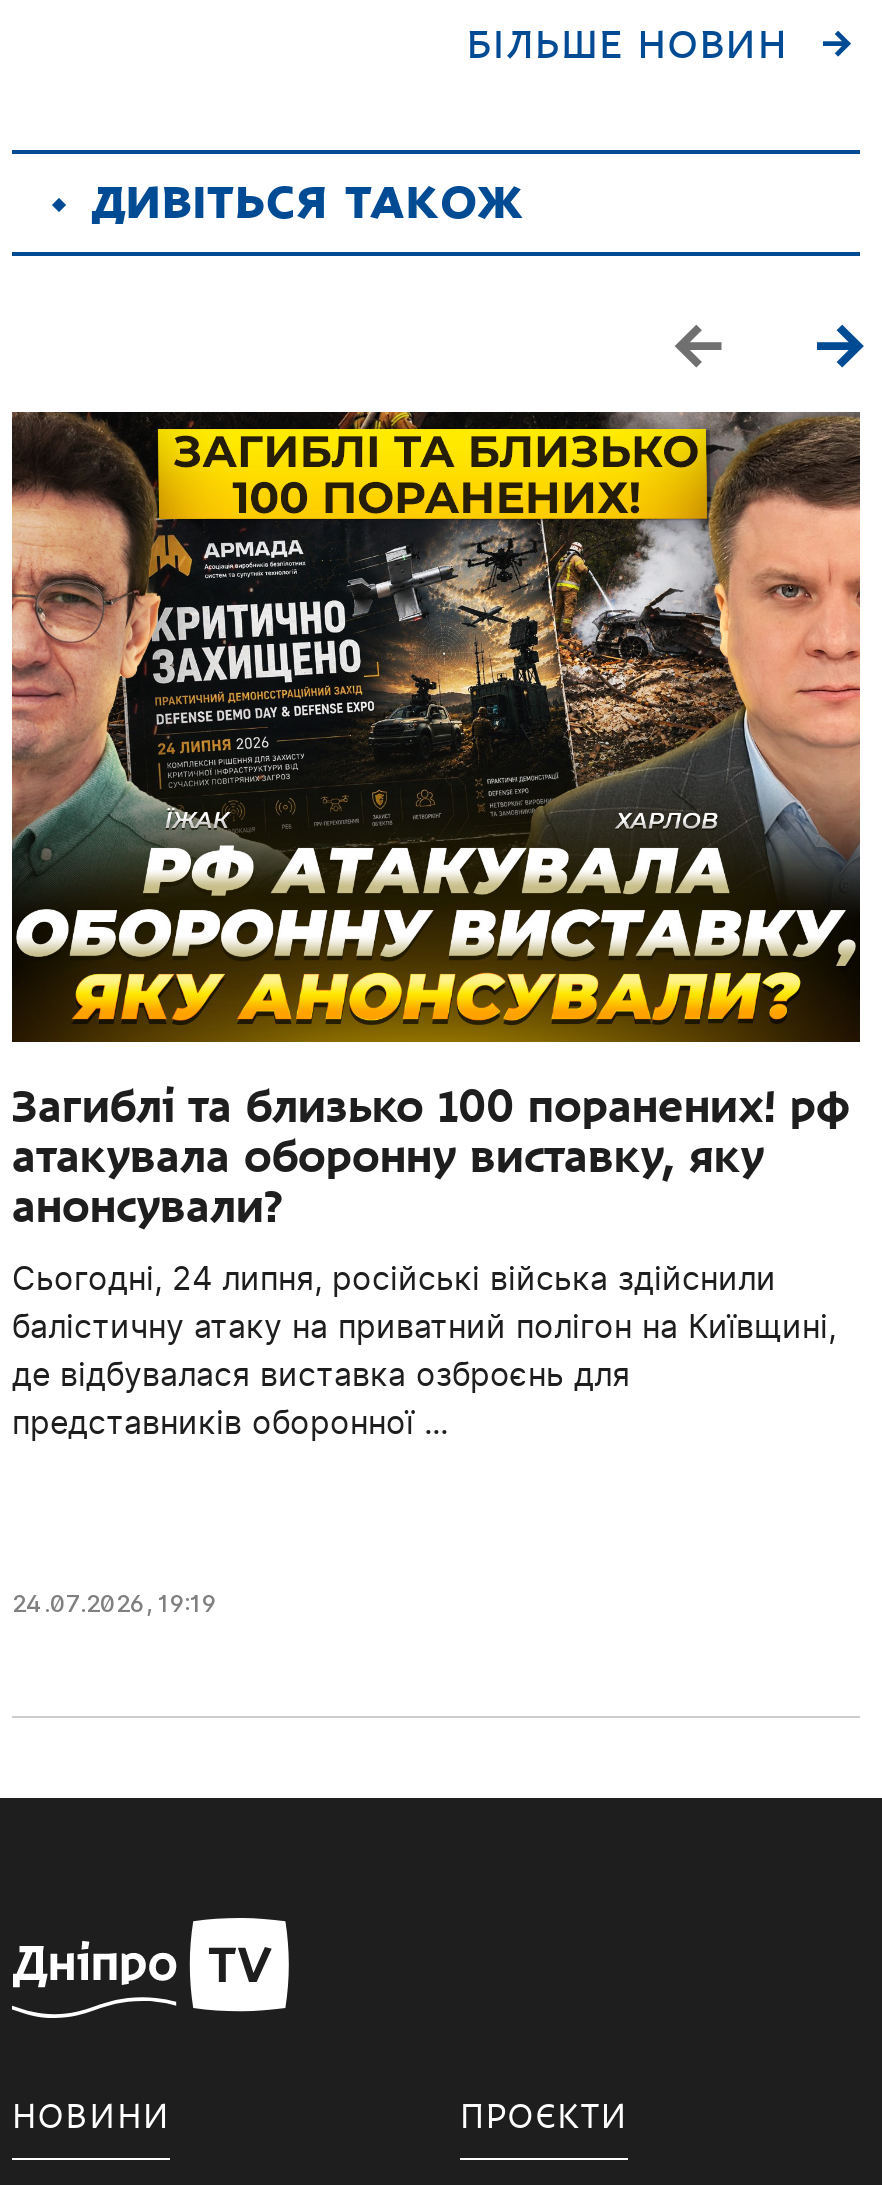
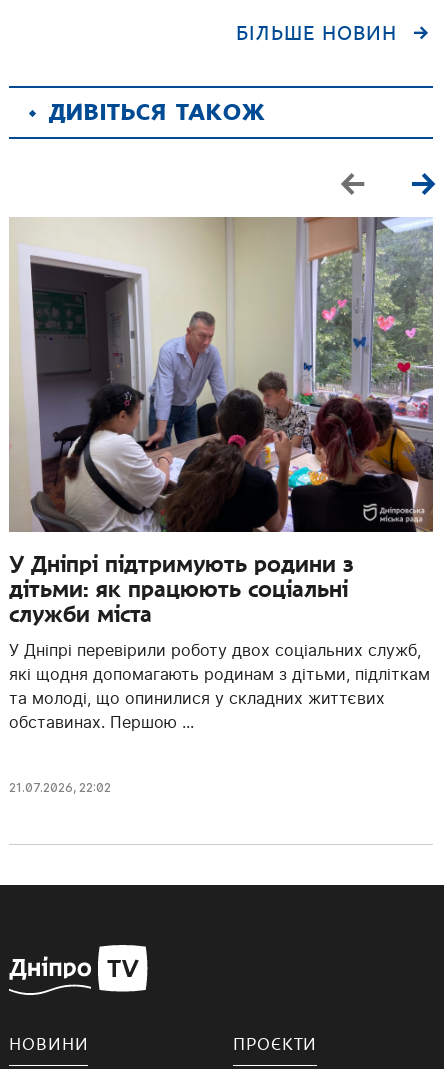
- [image]
- Загиблі та близько 100 поранених! рф
- атакувала оборонну виставку, яку
- анонсували?
+ [image]
+ У Дніпрі підтримують родини з
+ дітьми: як працюють соціальні
+ служби міста

- Сьогодні, 24 липня, російські війська здійснили
- балістичну атаку на приватний полігон на Київщині,
- де відбувалася виставка озброєнь для
- представників оборонної ...
+ У Дніпрі перевірили роботу двох соціальних служб,
+ які щодня допомагають родинам з дітьми, підліткам
+ та молоді, що опинилися у складних життєвих
+ обставинах. Першою ...

- 24.07.2026, 19:19
+ 21.07.2026, 22:02
